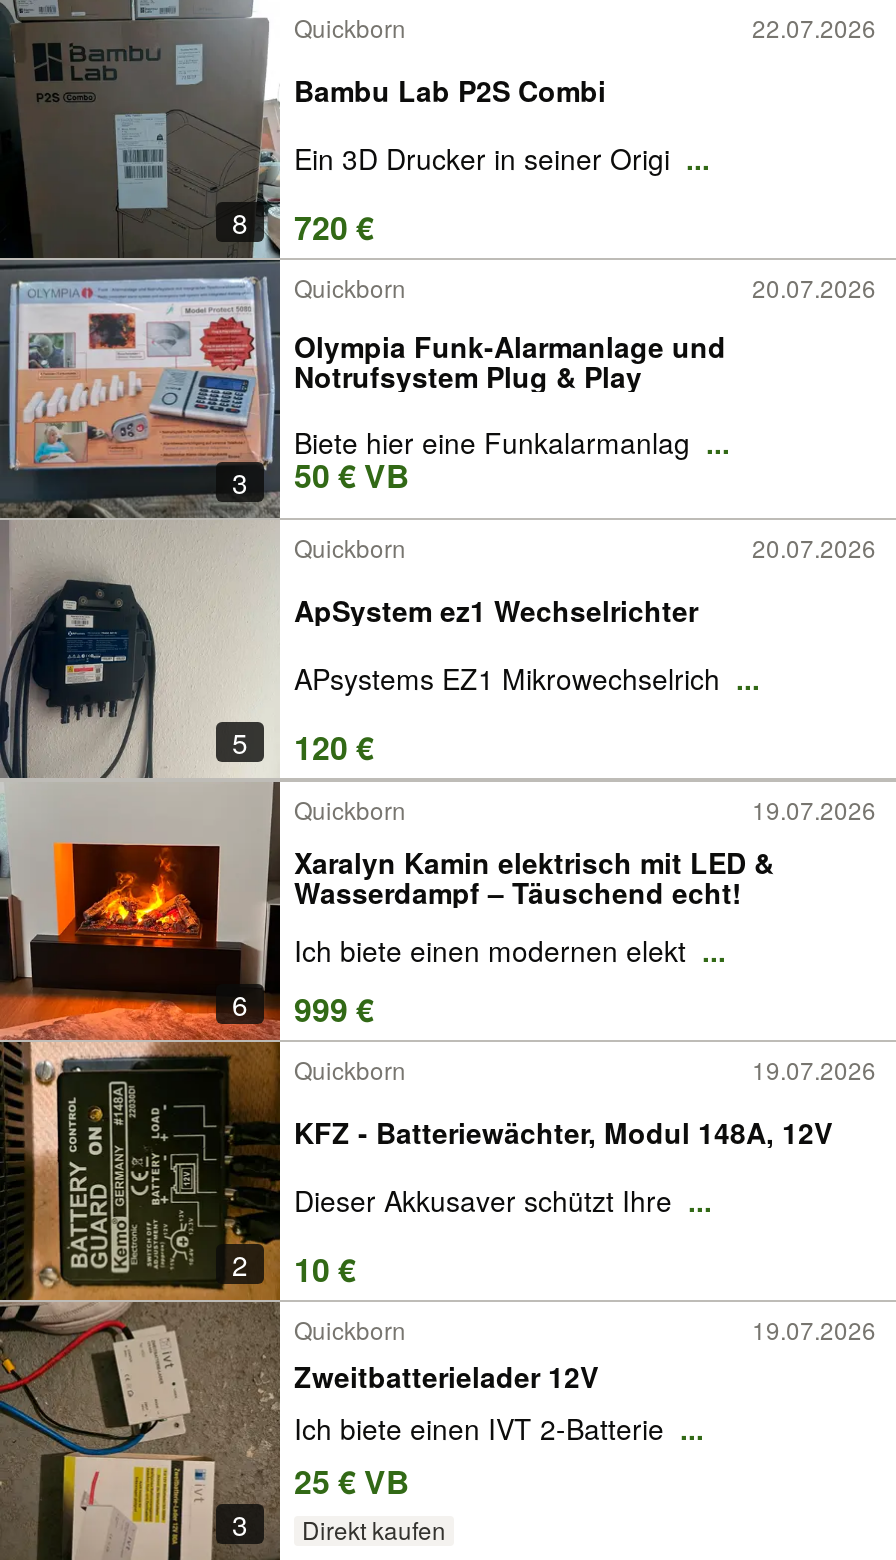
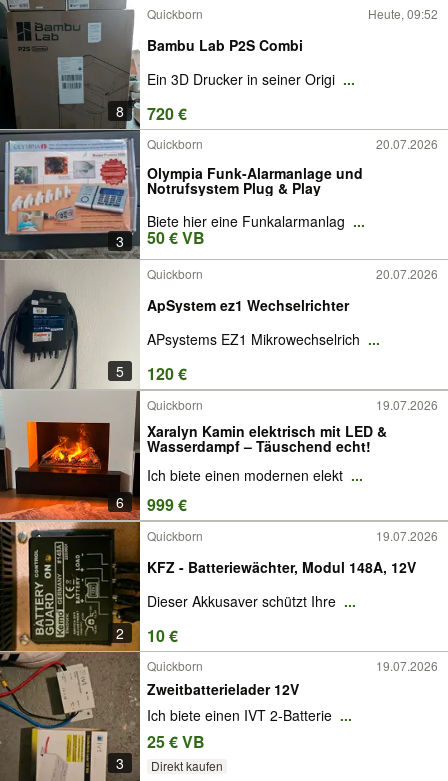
- 22.07.2026
+ Heute, 09:52
